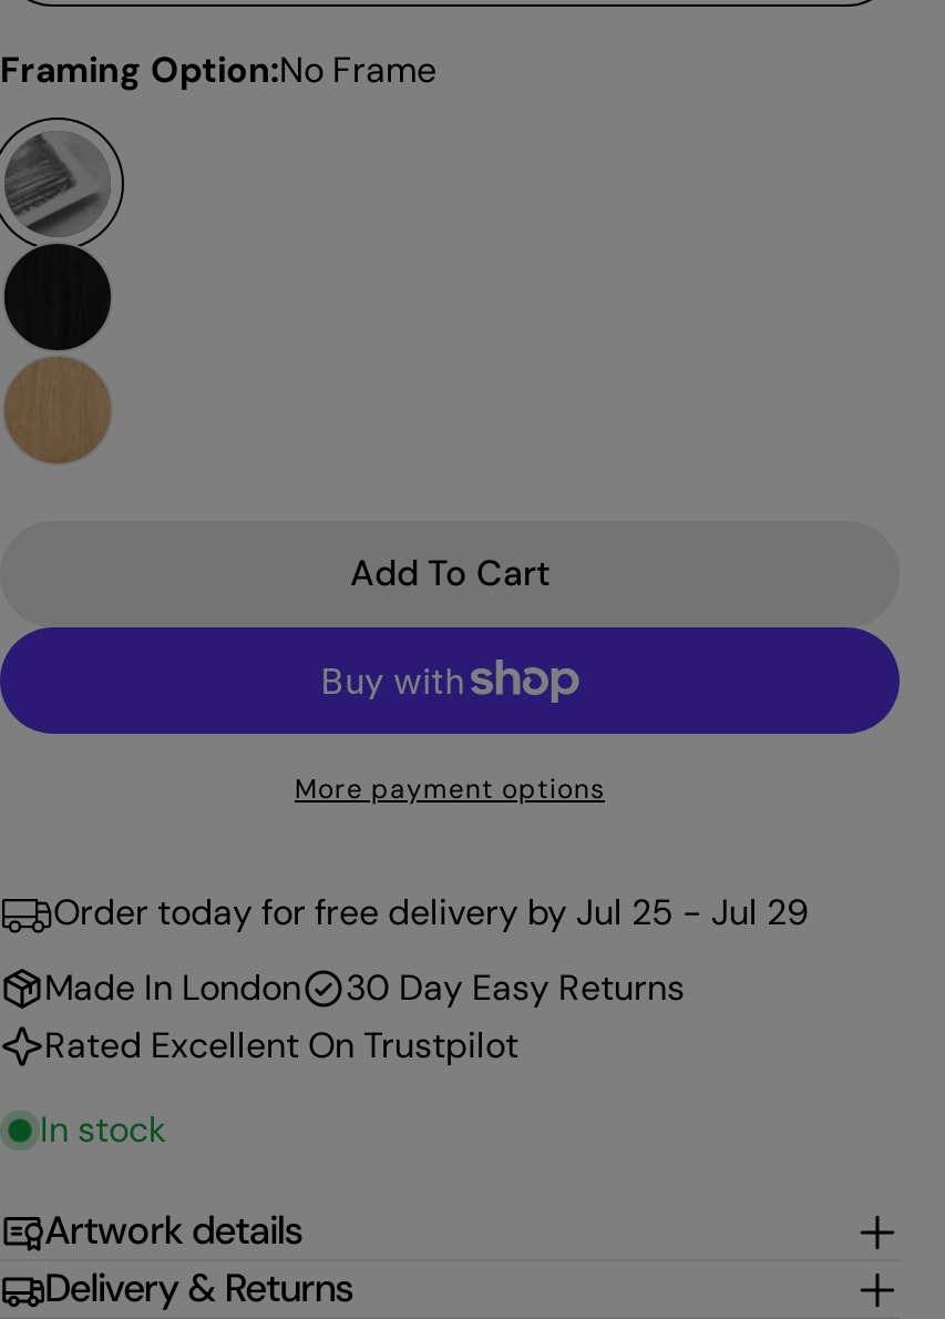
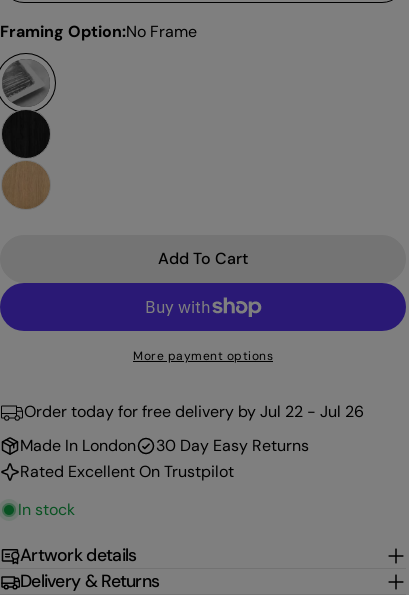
- Order today for free delivery by Jul 25 - Jul 29
+ Order today for free delivery by Jul 22 - Jul 26
